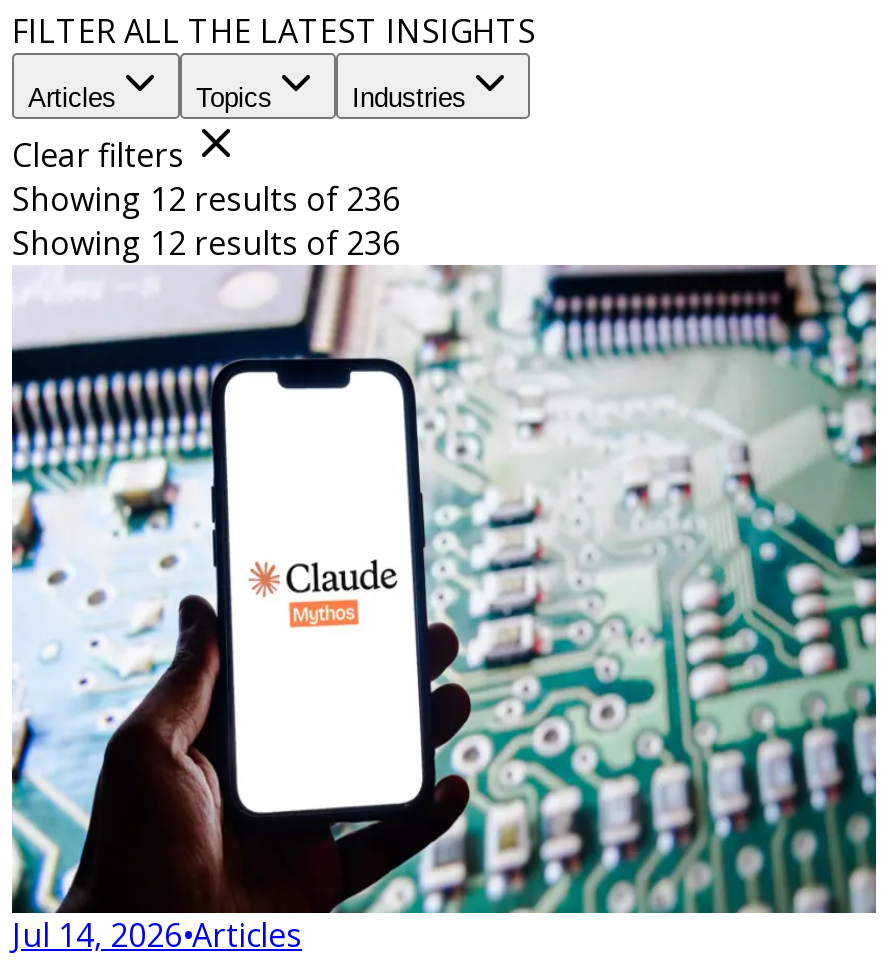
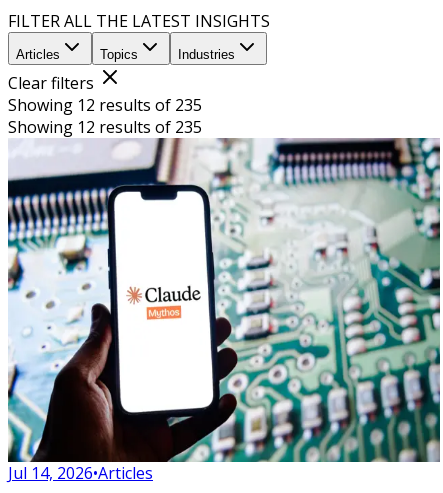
- Showing 12 results of 236
+ Showing 12 results of 235

- Showing 12 results of 236
+ Showing 12 results of 235
